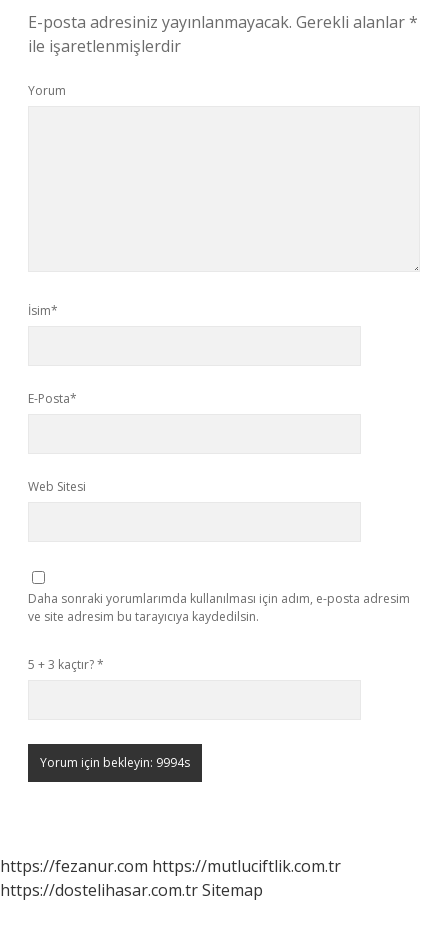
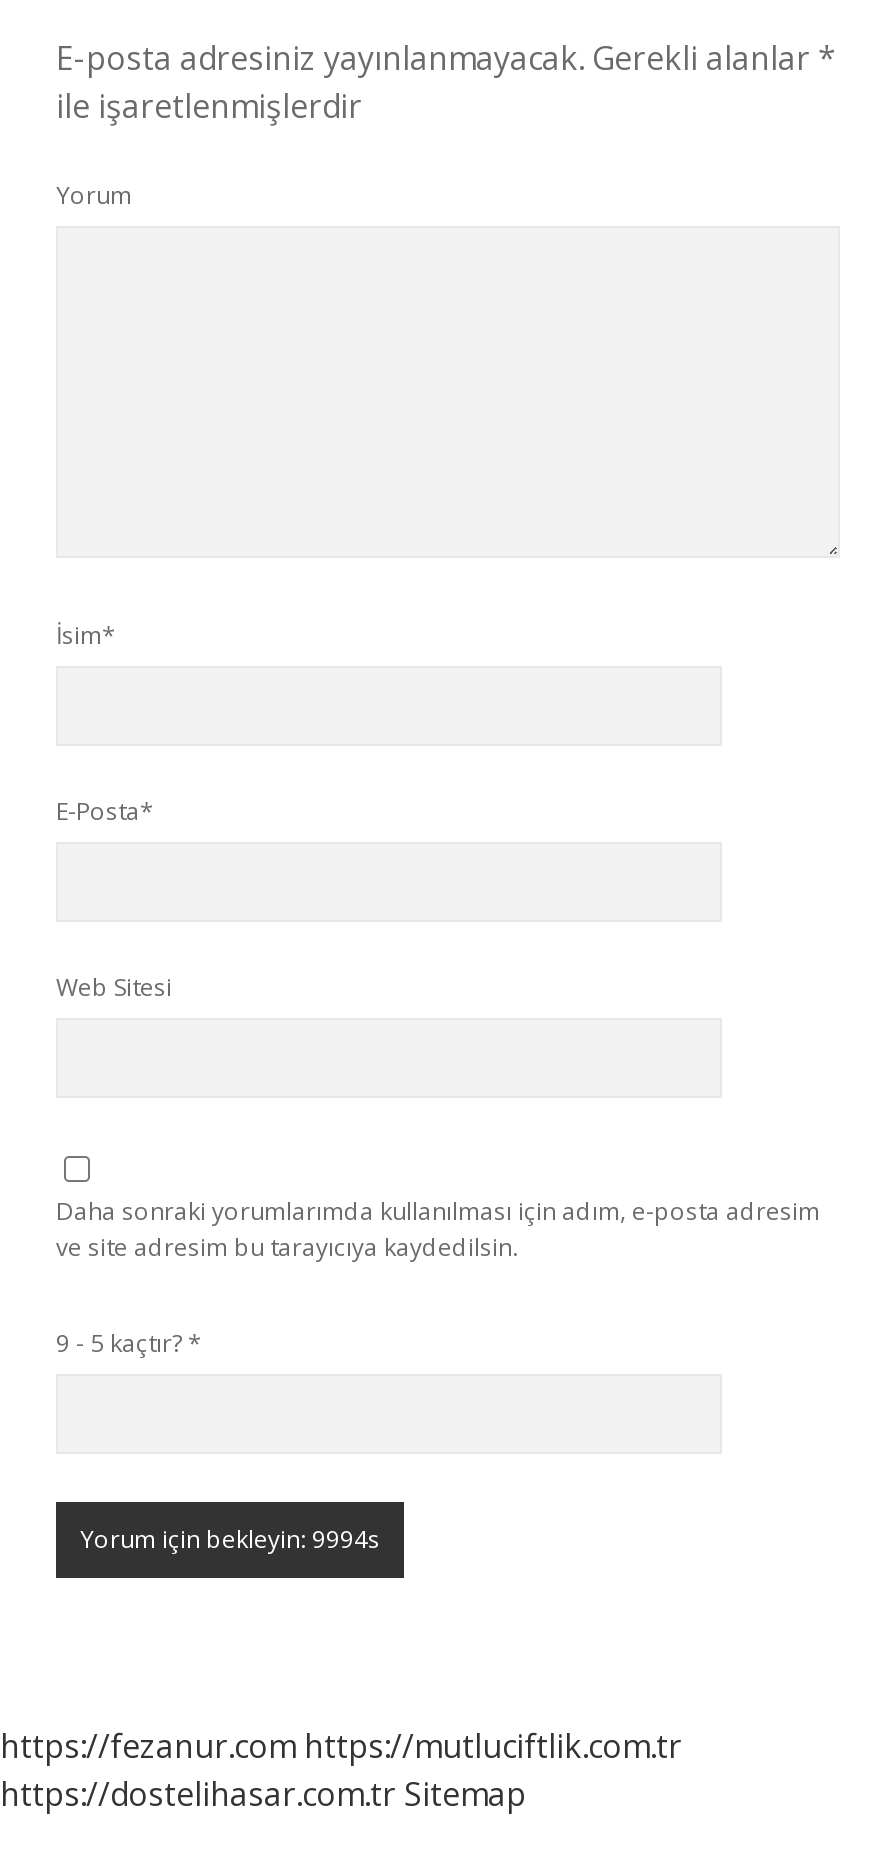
- 5 + 3 kaçtır? *
+ 9 - 5 kaçtır? *
